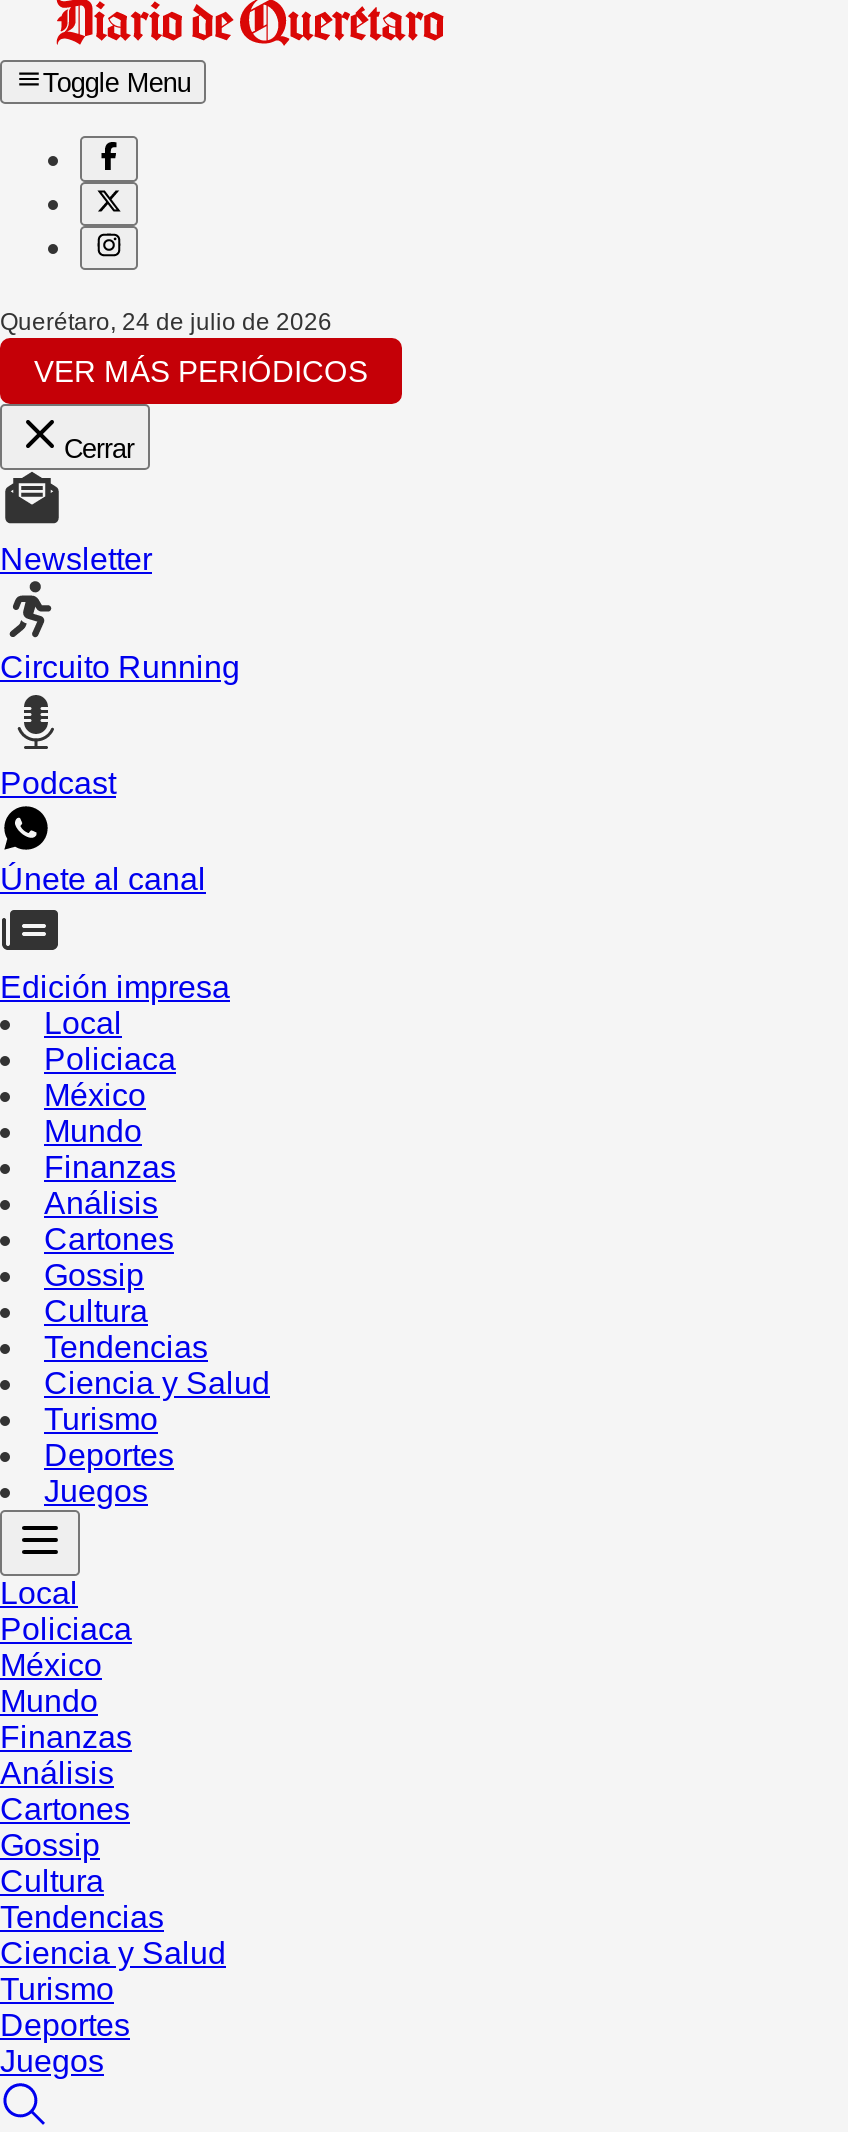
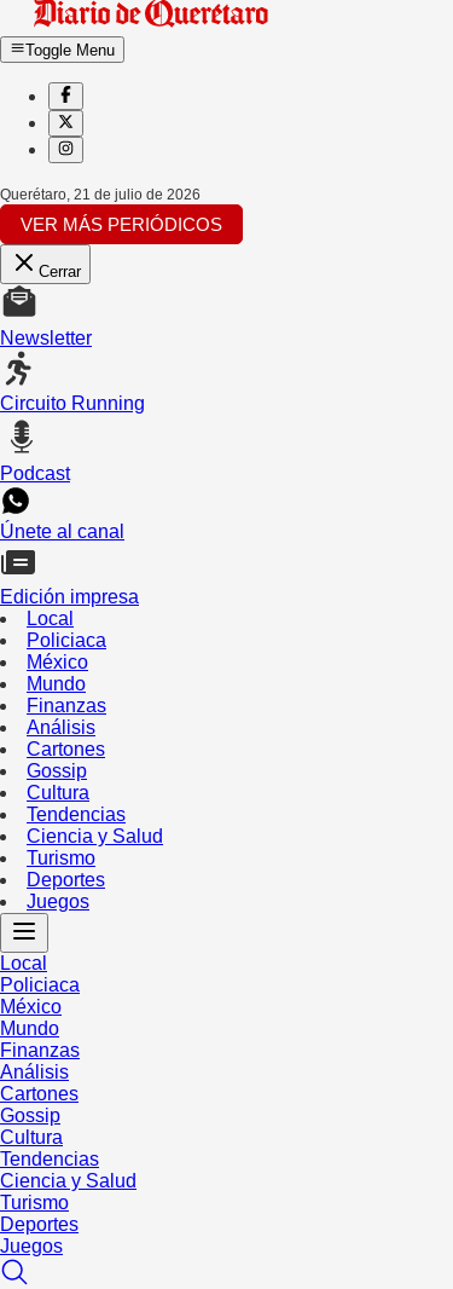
- Querétaro, 24 de julio de 2026
+ Querétaro, 21 de julio de 2026
